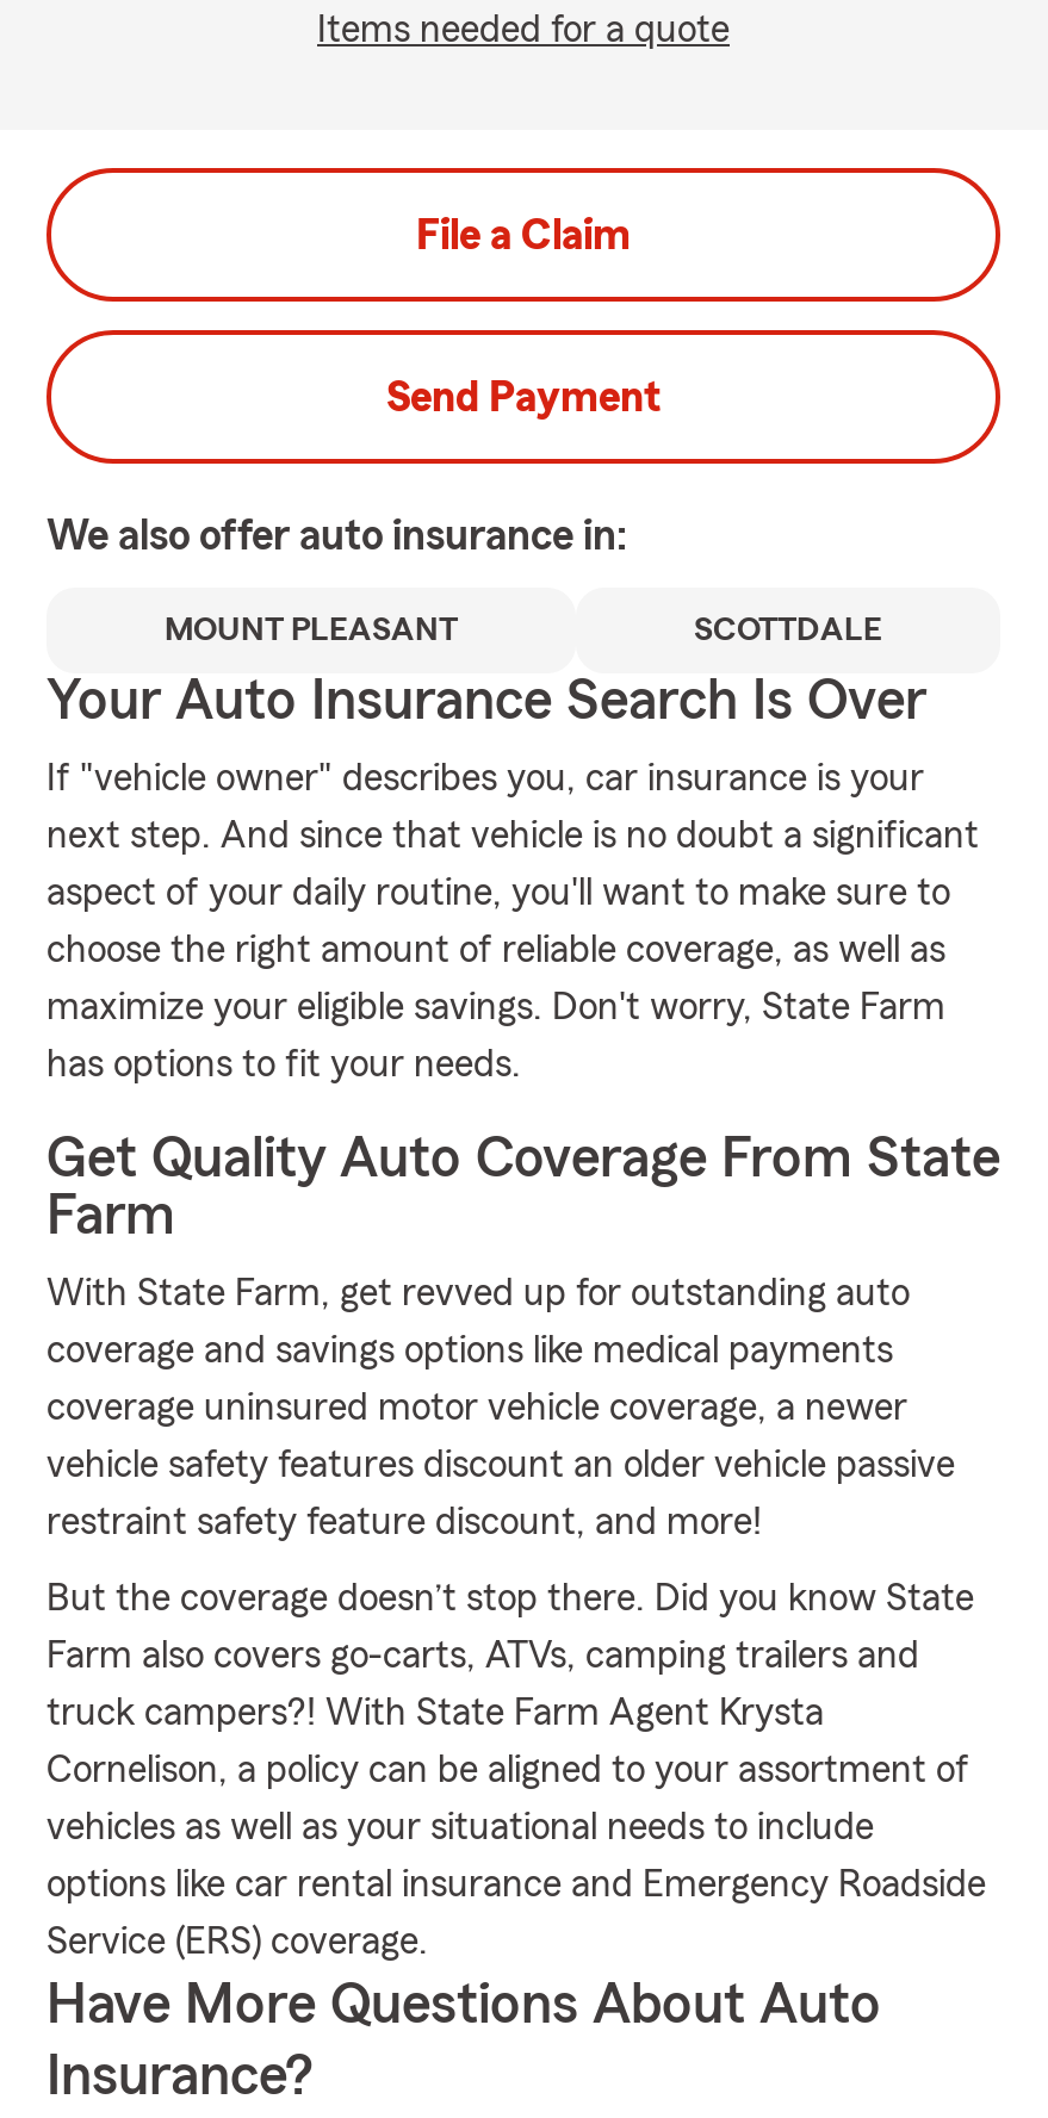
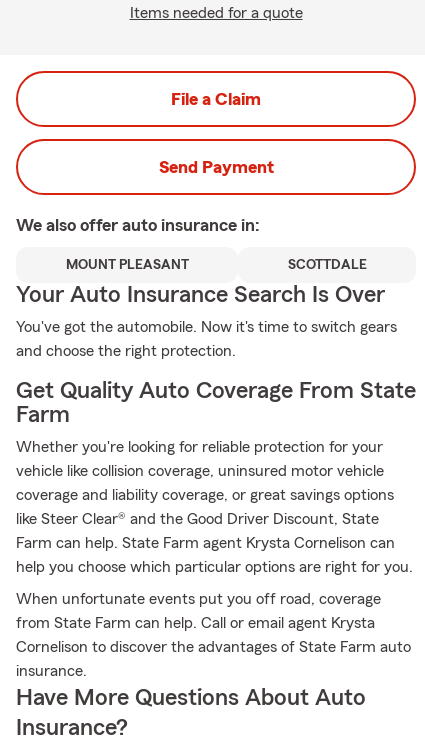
- If "vehicle owner" describes you, car insurance is your
- next step. And since that vehicle is no doubt a significant
- aspect of your daily routine, you'll want to make sure to
- choose the right amount of reliable coverage, as well as
- maximize your eligible savings. Don't worry, State Farm
- has options to fit your needs.
+ You've got the automobile. Now it's time to switch gears
+ and choose the right protection.

- With State Farm, get revved up for outstanding auto
- coverage and savings options like medical payments
- coverage uninsured motor vehicle coverage, a newer
- vehicle safety features discount an older vehicle passive
- restraint safety feature discount, and more!
- But the coverage doesn’t stop there. Did you know State
- Farm also covers go-carts, ATVs, camping trailers and
- truck campers?! With State Farm Agent Krysta
- Cornelison, a policy can be aligned to your assortment of
- vehicles as well as your situational needs to include
- options like car rental insurance and Emergency Roadside
- Service (ERS) coverage.
+ Whether you're looking for reliable protection for your
+ vehicle like collision coverage, uninsured motor vehicle
+ coverage and liability coverage, or great savings options
+ like Steer Clear® and the Good Driver Discount, State
+ Farm can help. State Farm agent Krysta Cornelison can
+ help you choose which particular options are right for you.
+ When unfortunate events put you off road, coverage
+ from State Farm can help. Call or email agent Krysta
+ Cornelison to discover the advantages of State Farm auto
+ insurance.
